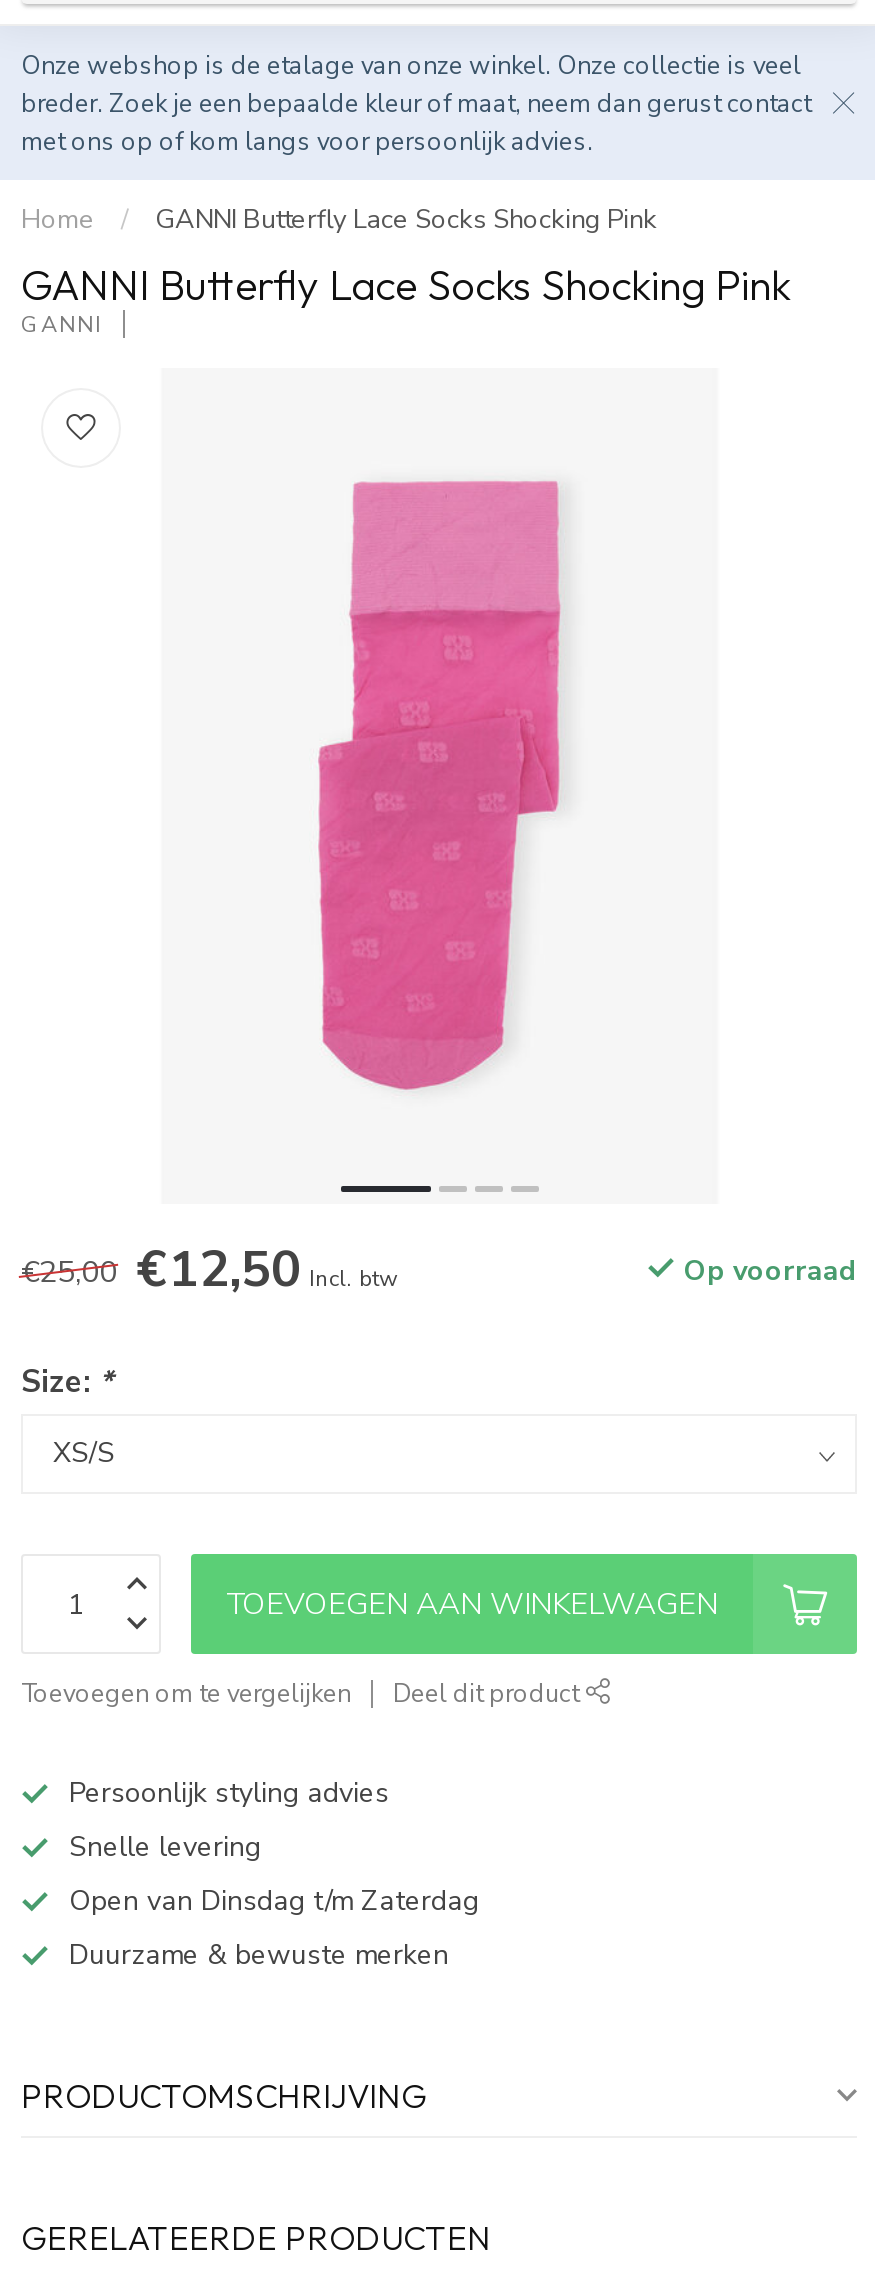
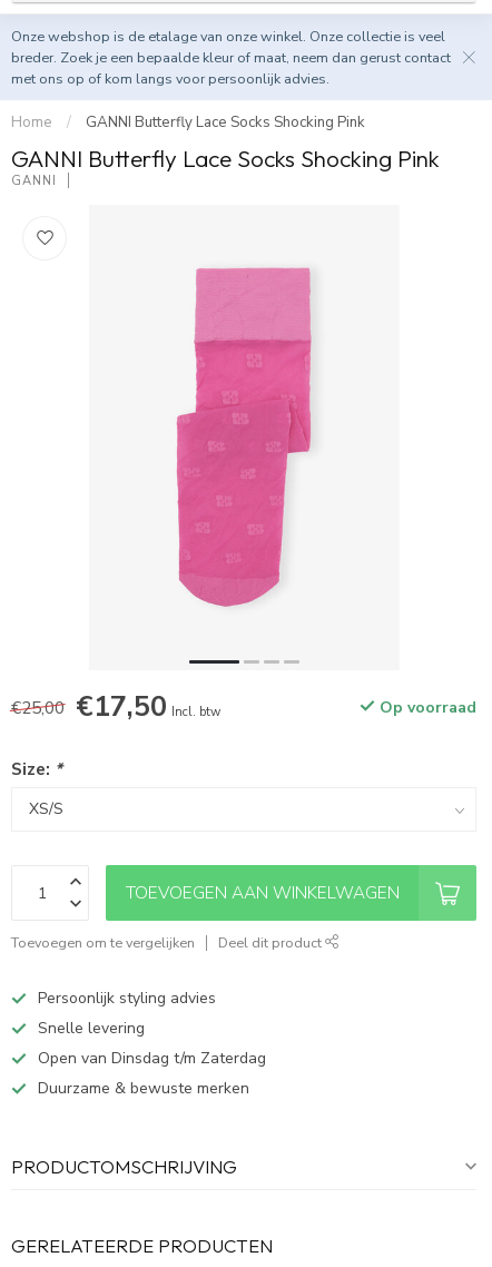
- €25,00 €12,50 Incl. btw
+ €25,00 €17,50 Incl. btw
